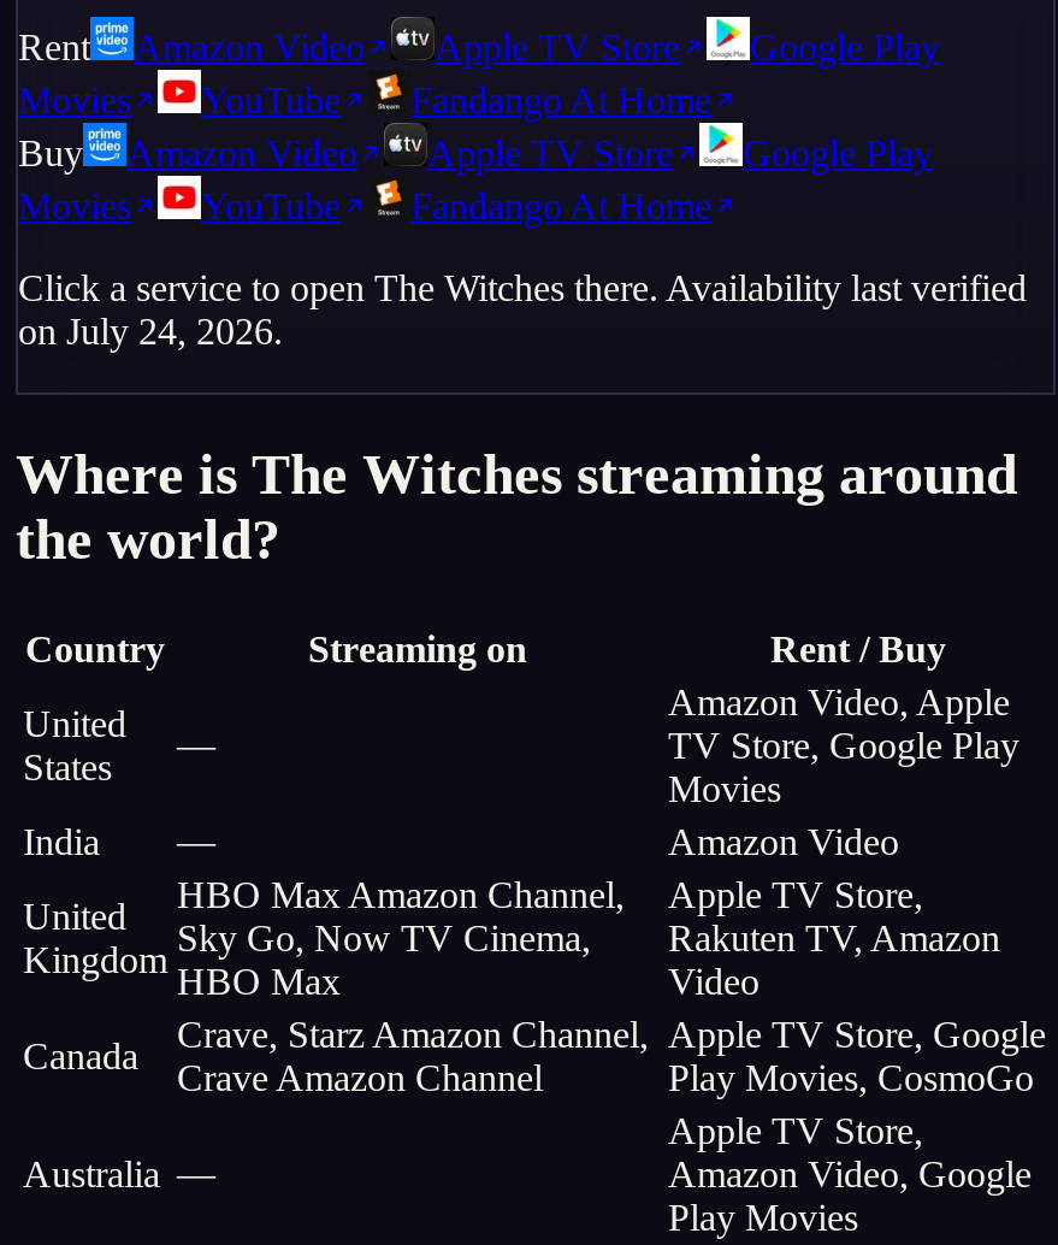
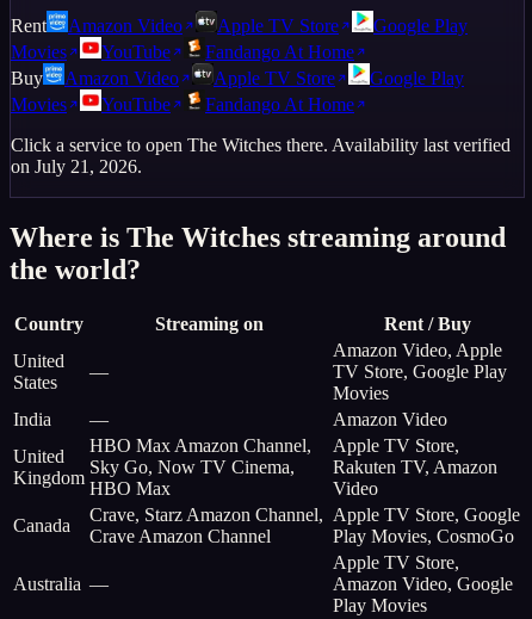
- on July 24, 2026.
+ on July 21, 2026.
